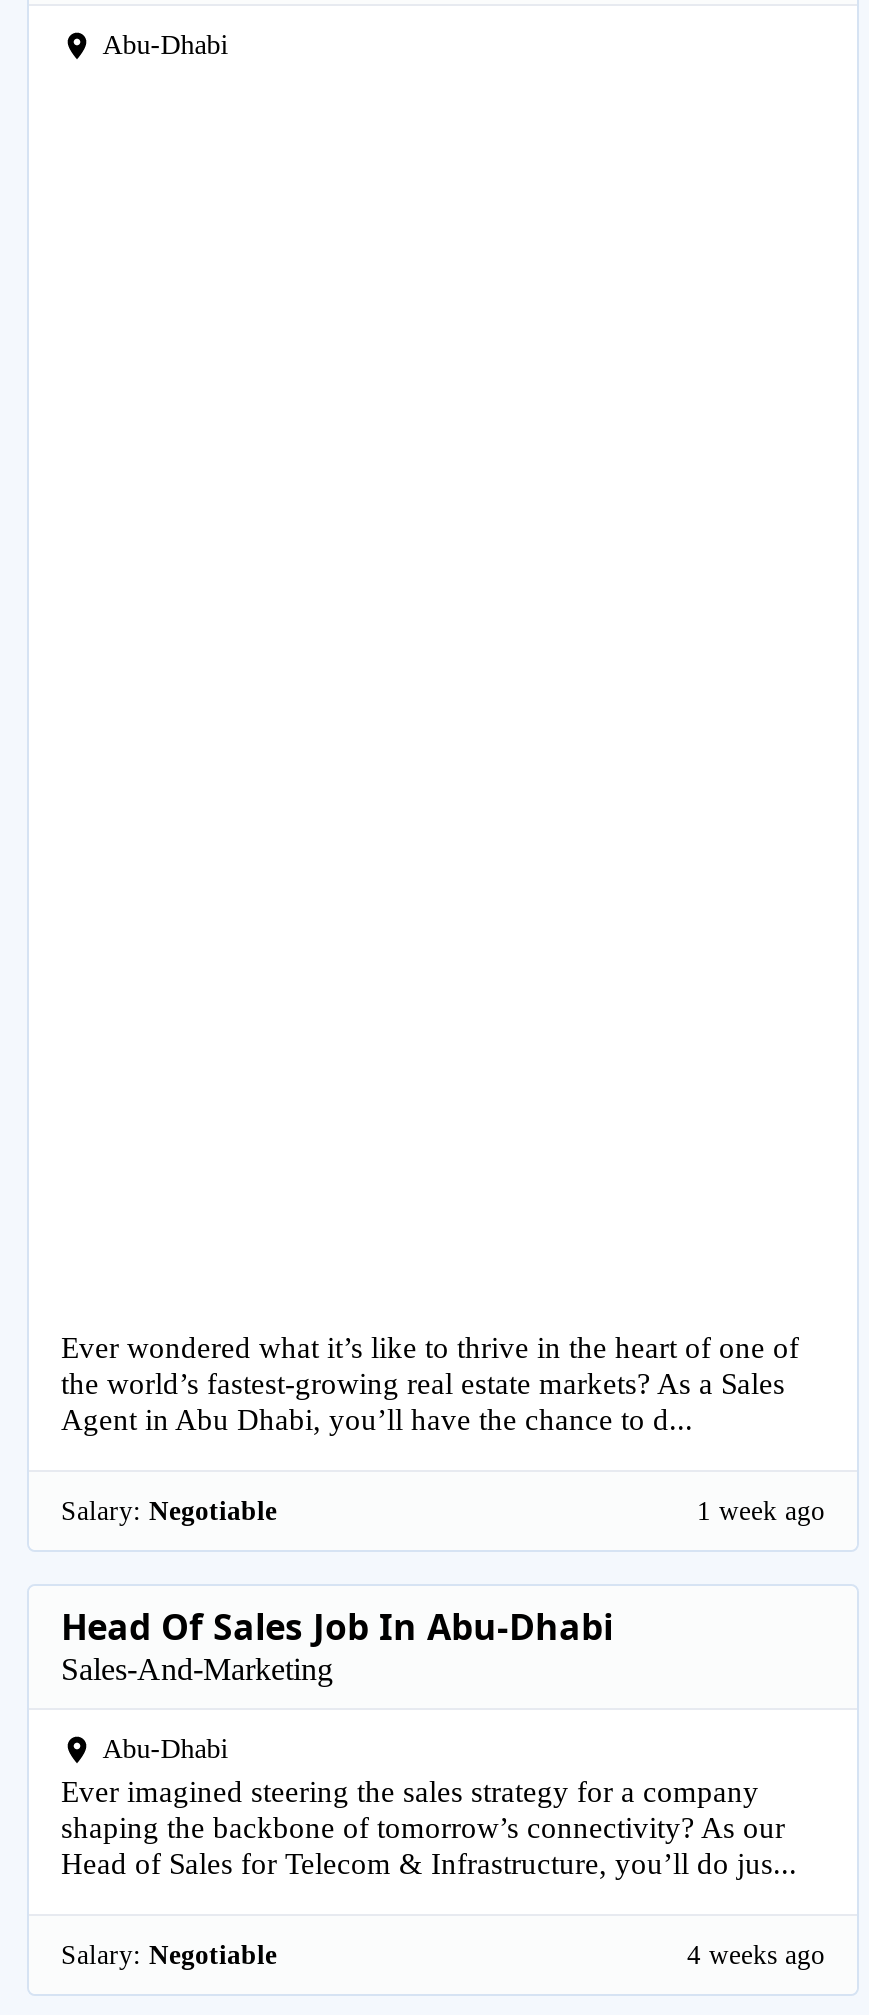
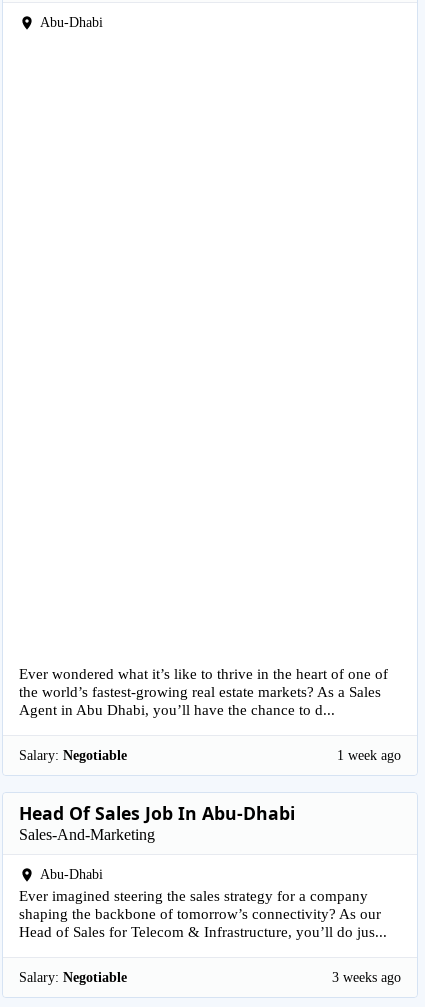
- 4 weeks ago
+ 3 weeks ago
